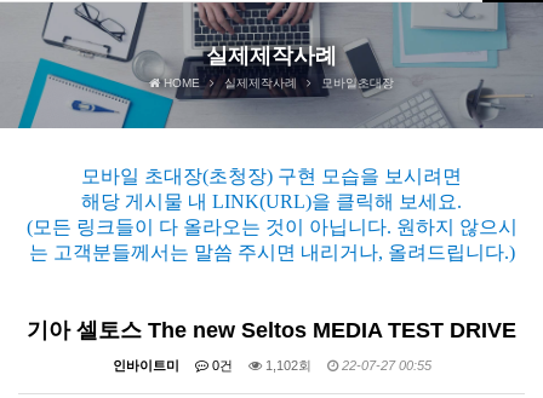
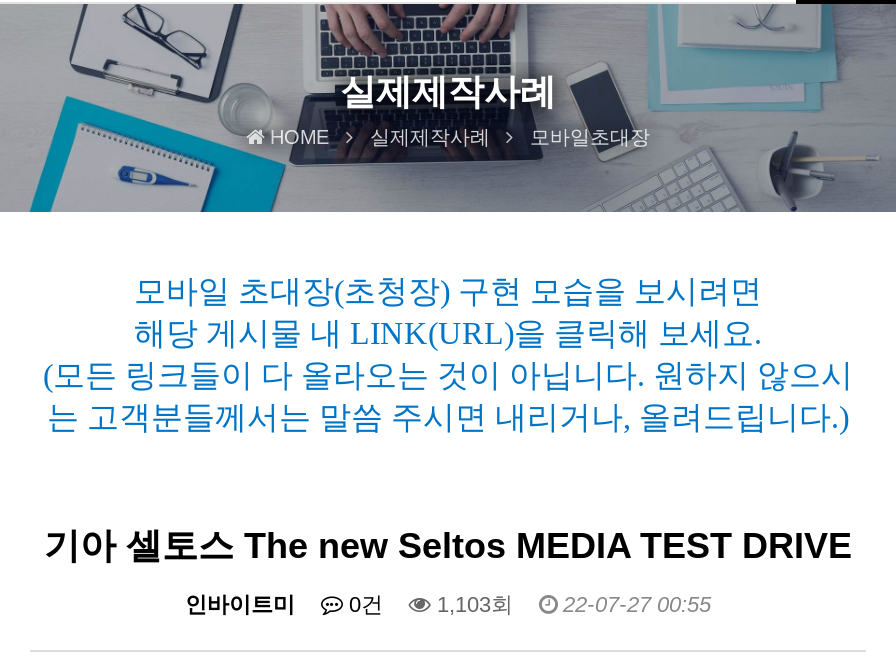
- 인바이트미 0건 1,102회 22-07-27 00:55
+ 인바이트미 0건 1,103회 22-07-27 00:55
